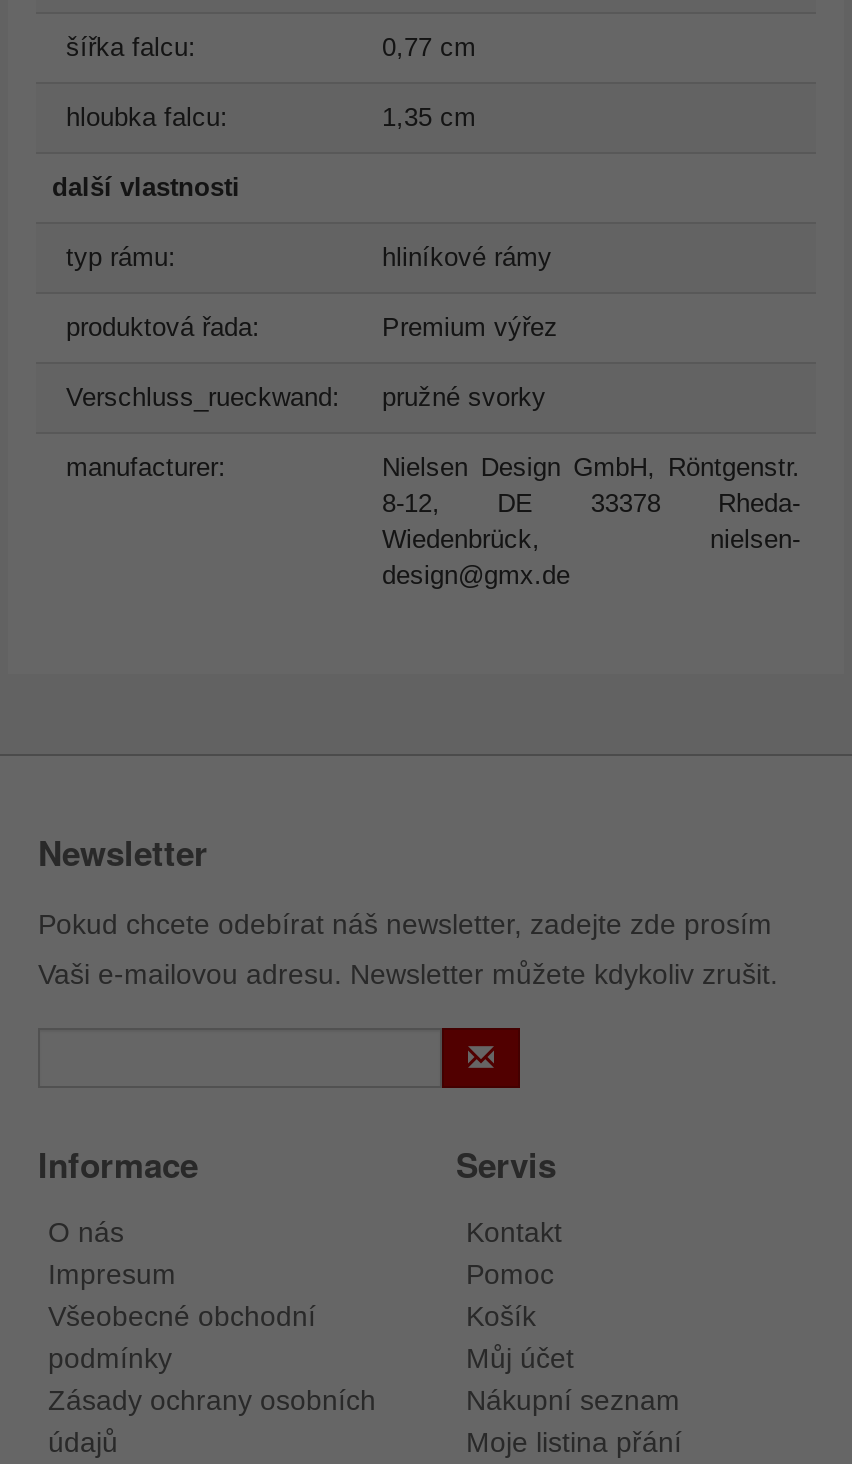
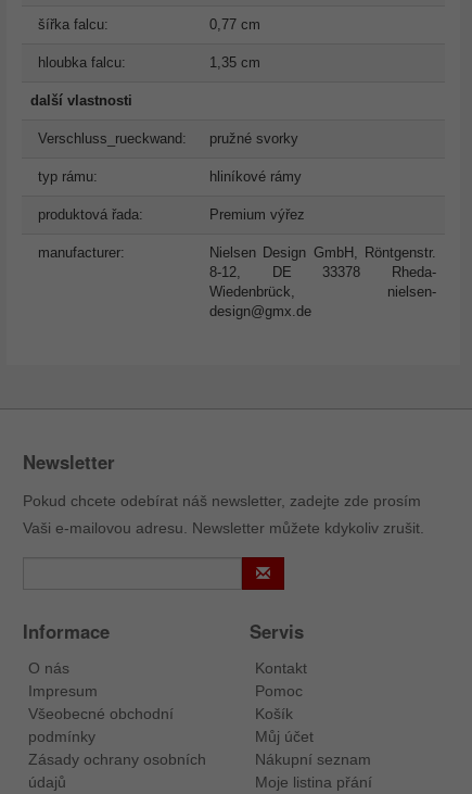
moved down: typ rámu: | hliníkové rámy | produktová řada: | Premium výřez

moved up: Verschluss_rueckwand: | pružné svorky
